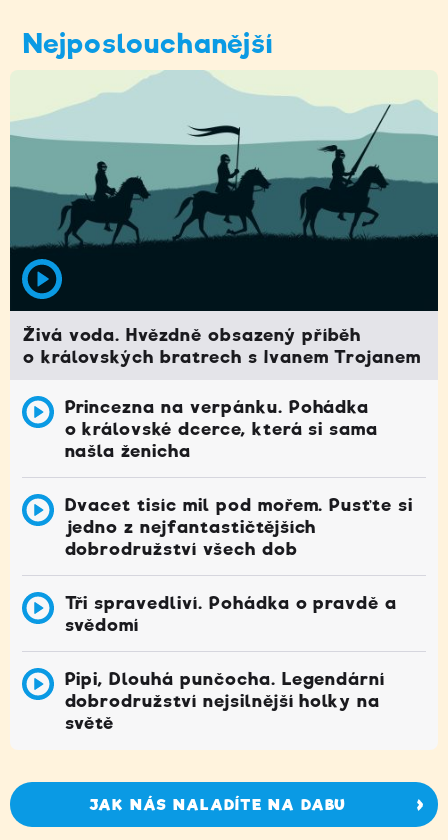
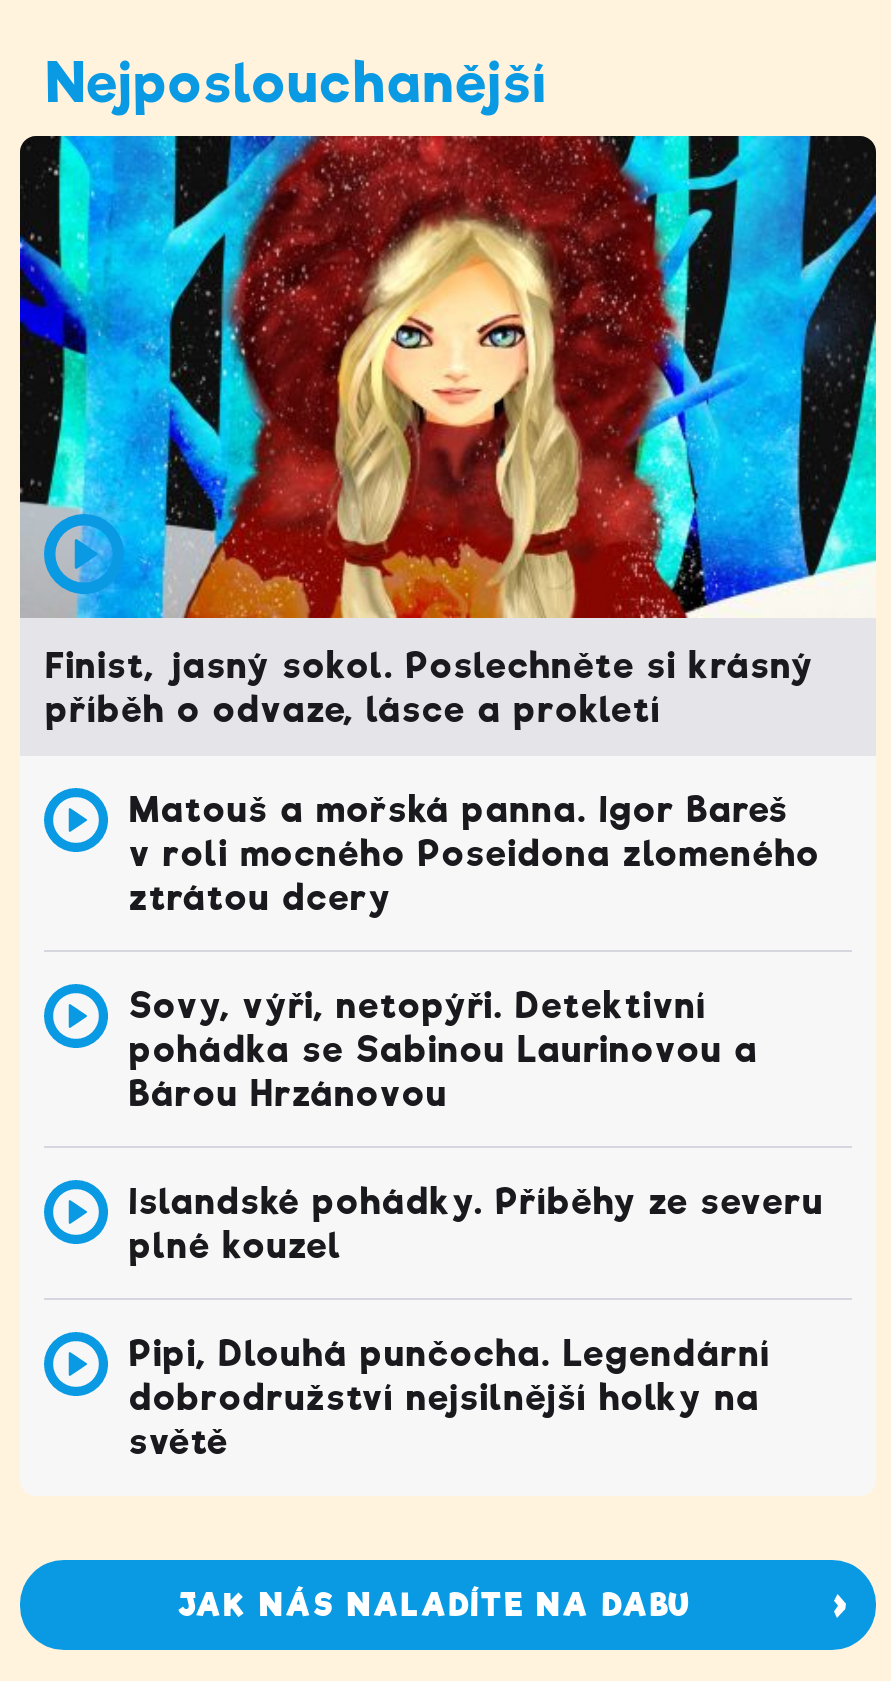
- [image]
- Živá voda. Hvězdně obsazený příběh
- o královských bratrech s Ivanem Trojanem
+ [image]
+ Finist, jasný sokol. Poslechněte si krásný
+ příběh o odvaze, lásce a prokletí

- Princezna na verpánku. Pohádka
- o královské dcerce, která si sama
- našla ženicha
+ Matouš a mořská panna. Igor Bareš
+ v roli mocného Poseidona zlomeného
+ ztrátou dcery

- Dvacet tisíc mil pod mořem. Pusťte si
- jedno z nejfantastičtějších
- dobrodružství všech dob
+ Sovy, výři, netopýři. Detektivní
+ pohádka se Sabinou Laurinovou a
+ Bárou Hrzánovou

- Tři spravedliví. Pohádka o pravdě a
- svědomí
+ Islandské pohádky. Příběhy ze severu
+ plné kouzel
